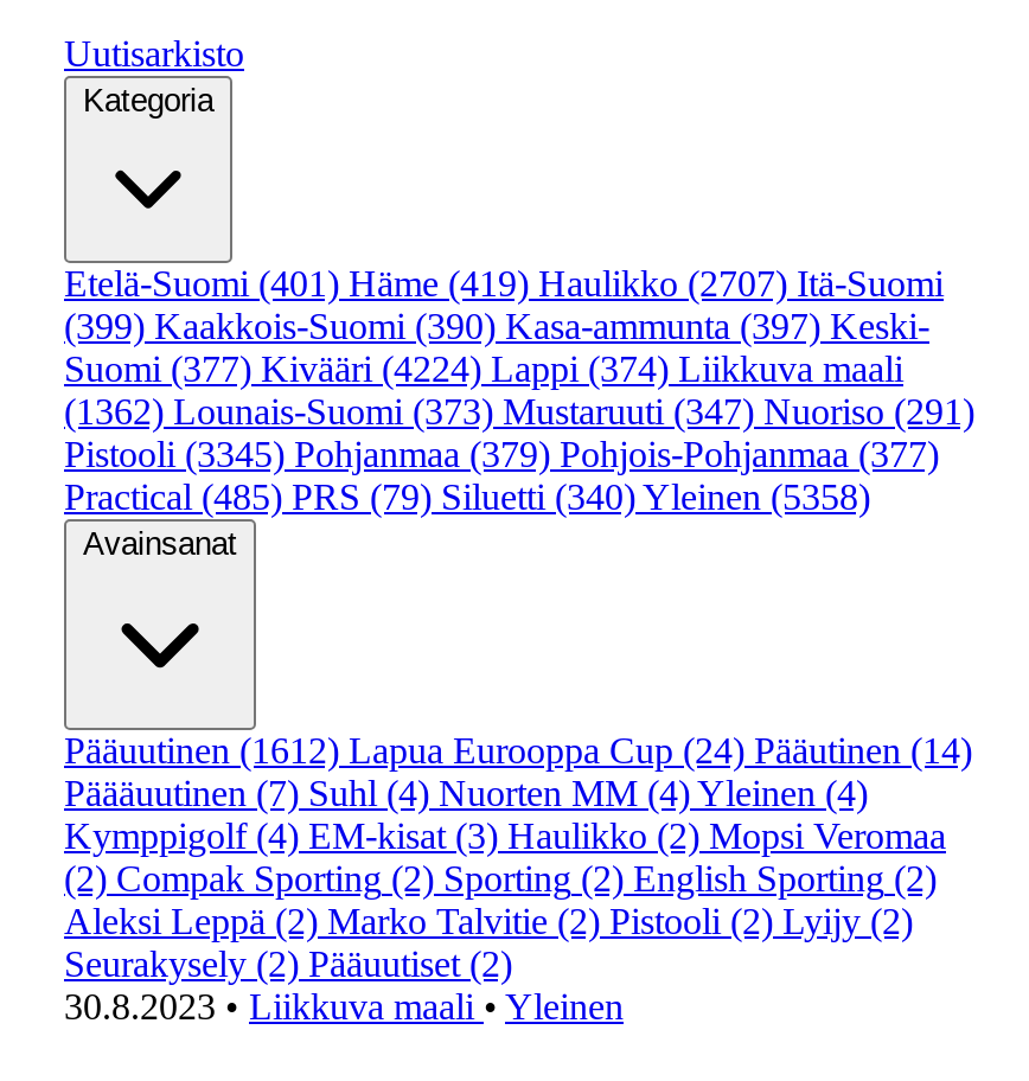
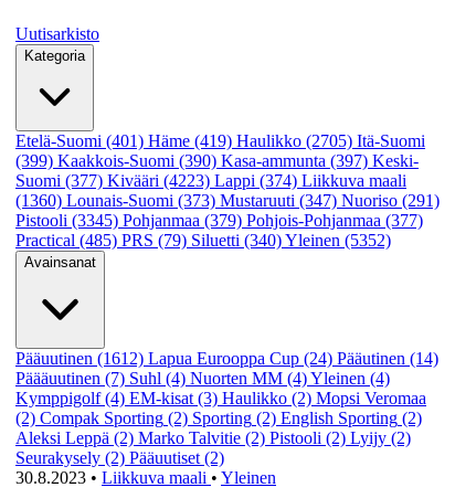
- Etelä-Suomi (401) Häme (419) Haulikko (2707) Itä-Suomi
+ Etelä-Suomi (401) Häme (419) Haulikko (2705) Itä-Suomi

- Suomi (377) Kivääri (4224) Lappi (374) Liikkuva maali
+ Suomi (377) Kivääri (4223) Lappi (374) Liikkuva maali

- (1362) Lounais-Suomi (373) Mustaruuti (347) Nuoriso (291)
+ (1360) Lounais-Suomi (373) Mustaruuti (347) Nuoriso (291)

- Practical (485) PRS (79) Siluetti (340) Yleinen (5358)
+ Practical (485) PRS (79) Siluetti (340) Yleinen (5352)
